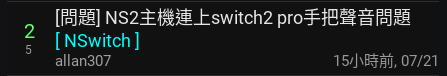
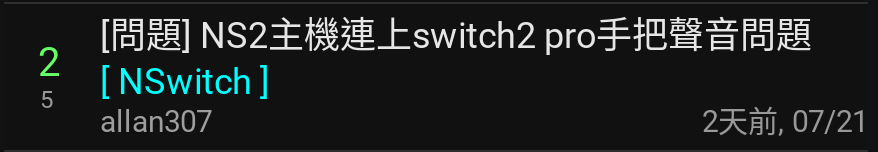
- 15小時前, 07/21
+ 2天前, 07/21
